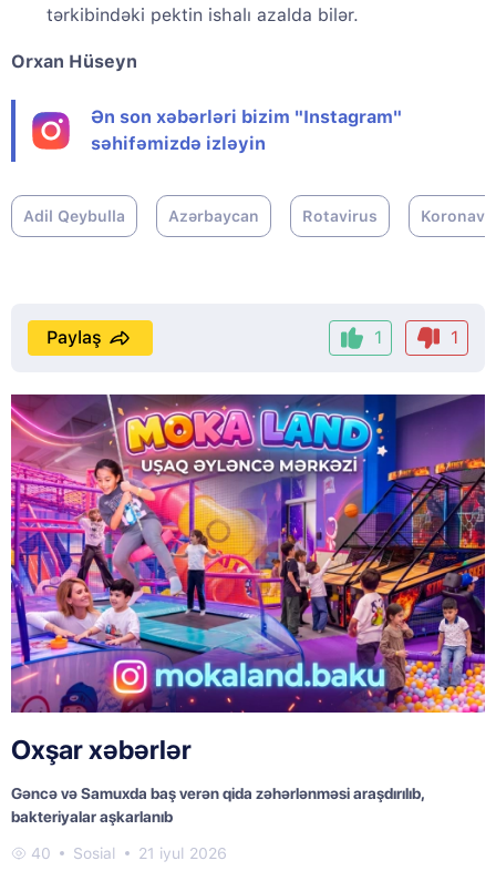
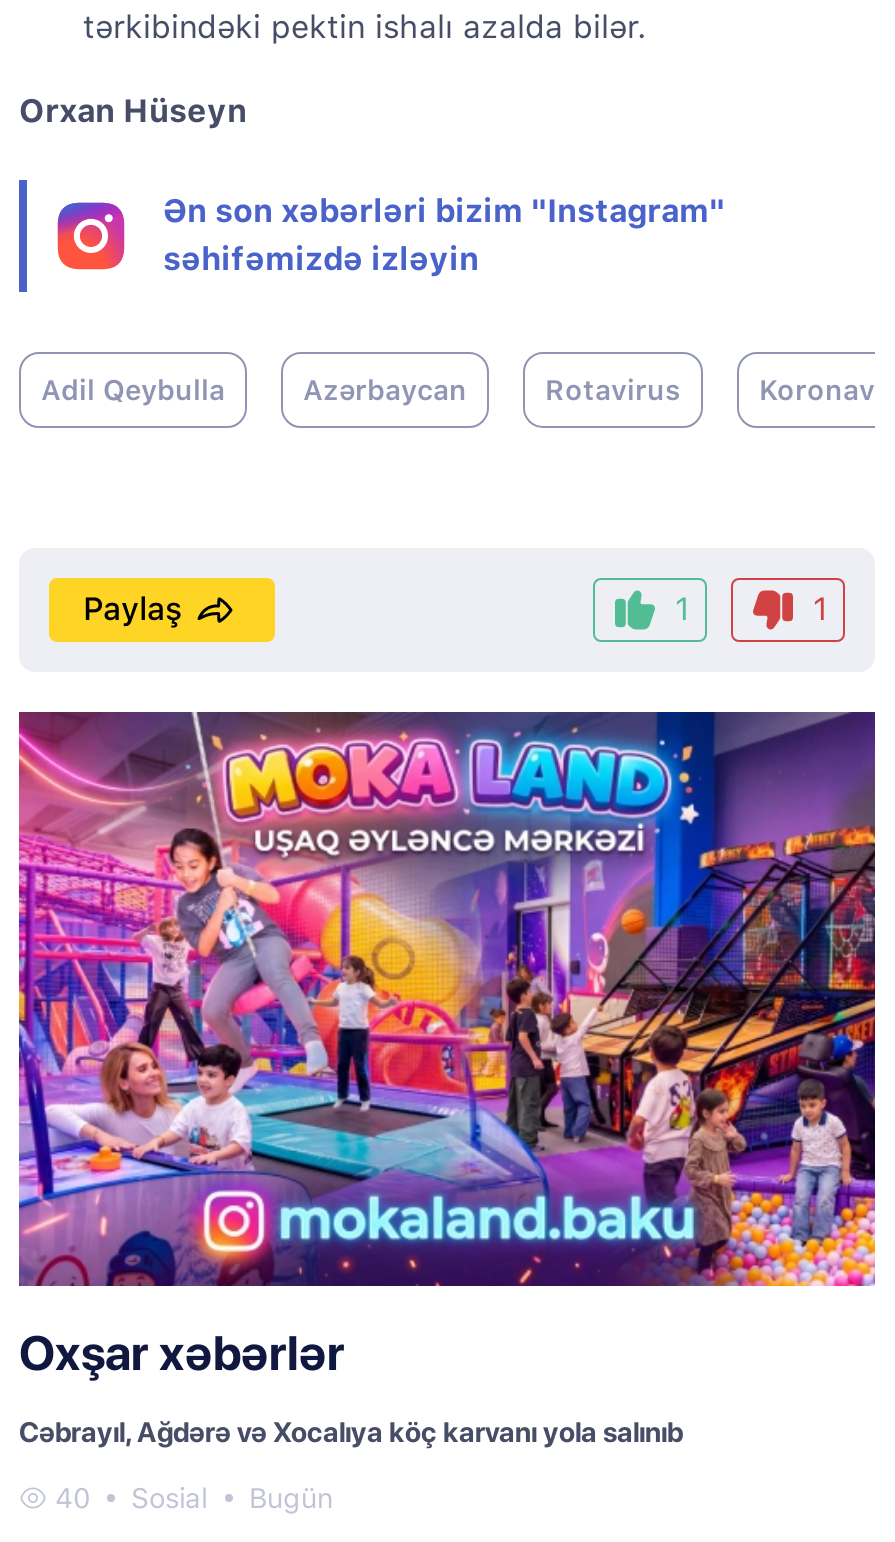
- Gəncə və Samuxda baş verən qida zəhərlənməsi araşdırılıb,
- bakteriyalar aşkarlanıb
+ Cəbrayıl, Ağdərə və Xocalıya köç karvanı yola salınıb

- 21 iyul 2026
+ Bugün
